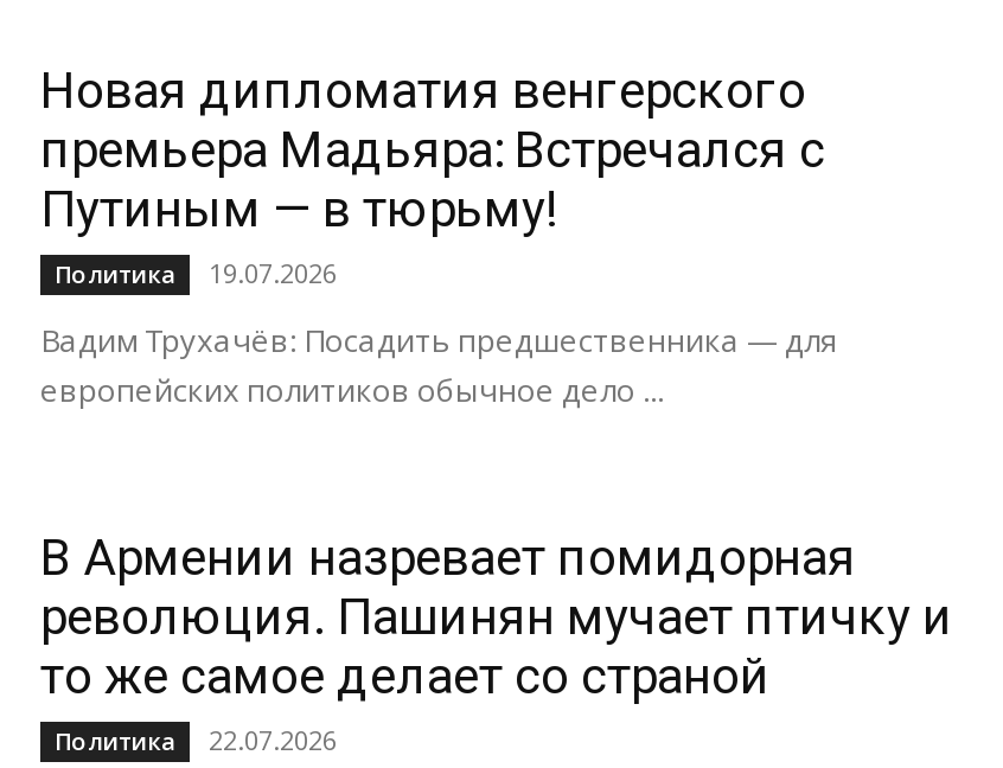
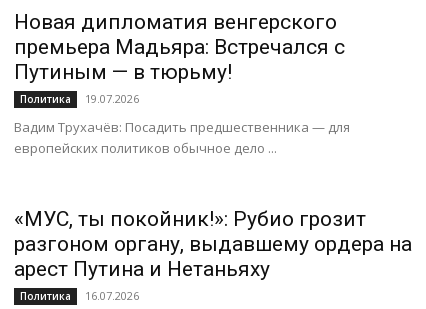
- В Армении назревает помидорная
- революция. Пашинян мучает птичку и
- то же самое делает со страной
+ «МУС, ты покойник!»: Рубио грозит
+ разгоном органу, выдавшему ордера на
+ арест Путина и Нетаньяху

- Политика 22.07.2026
+ Политика 16.07.2026
